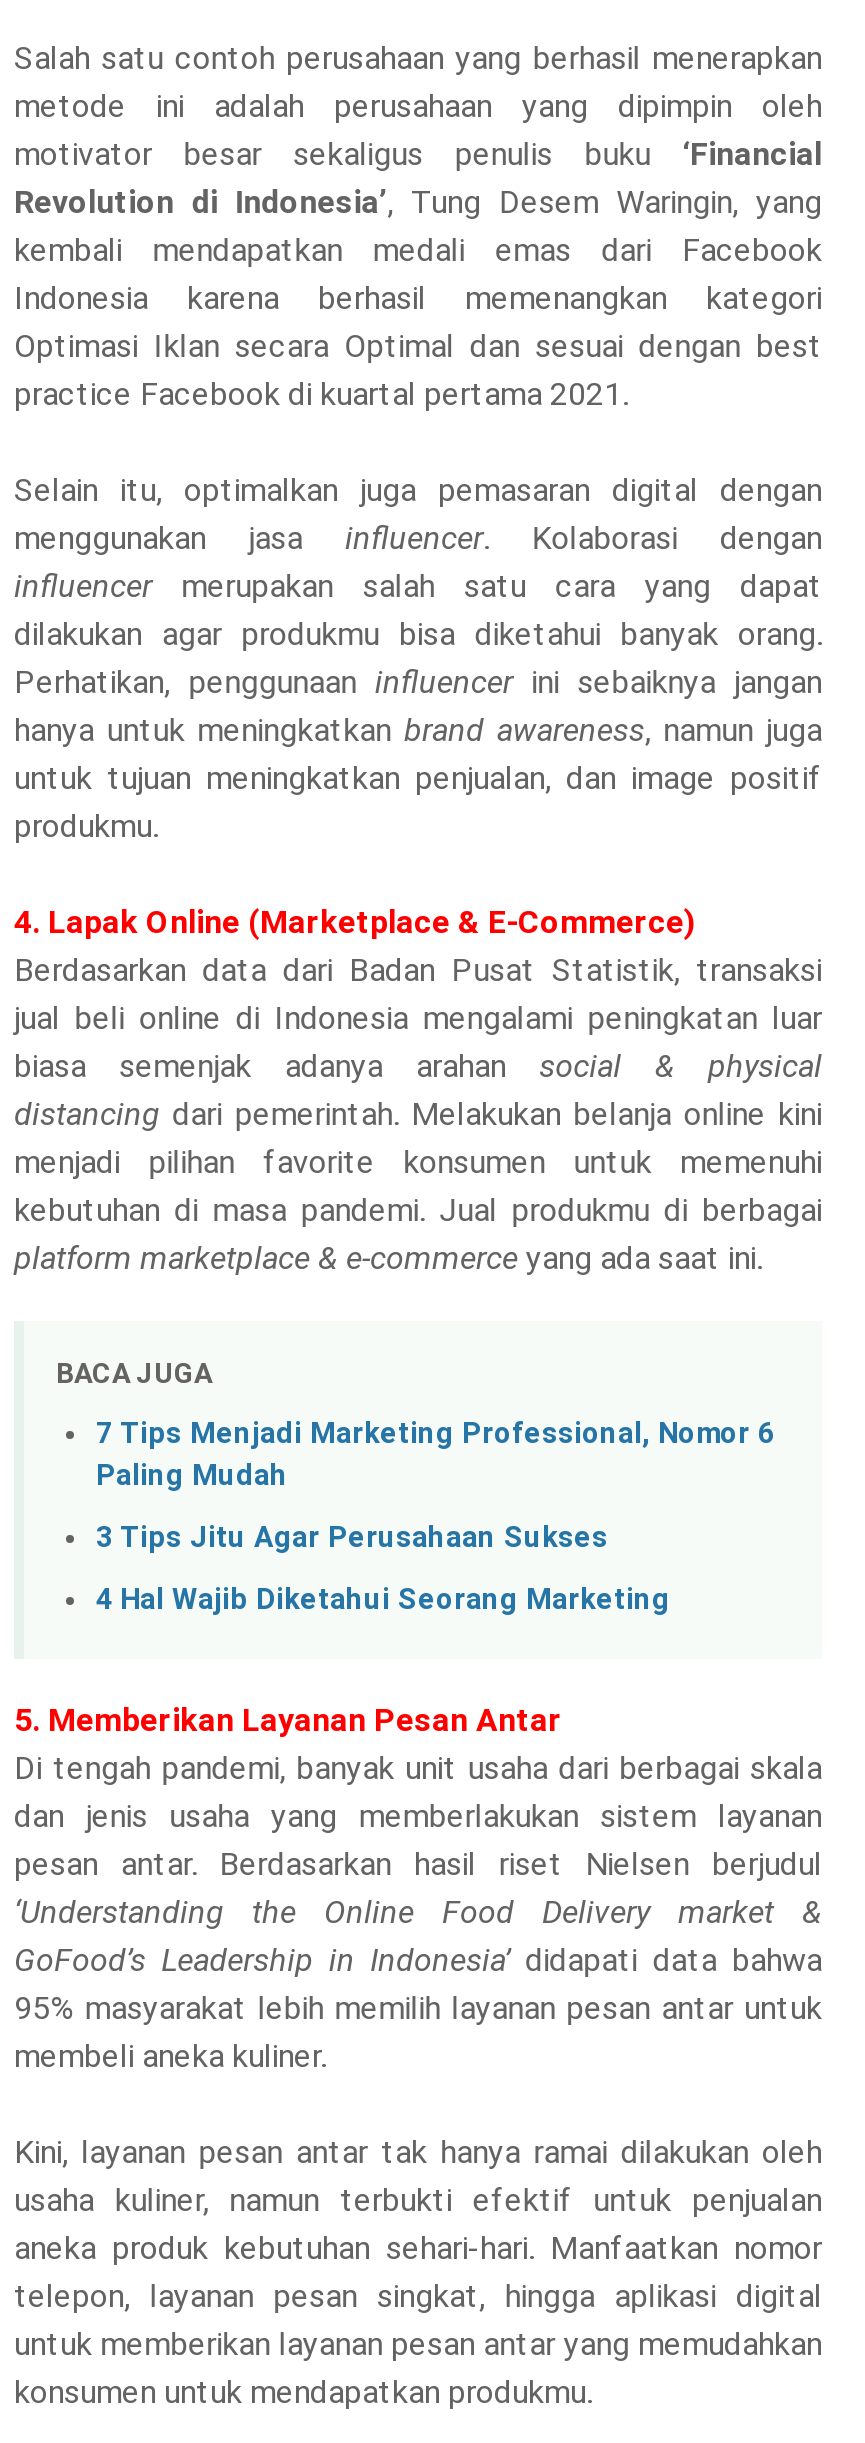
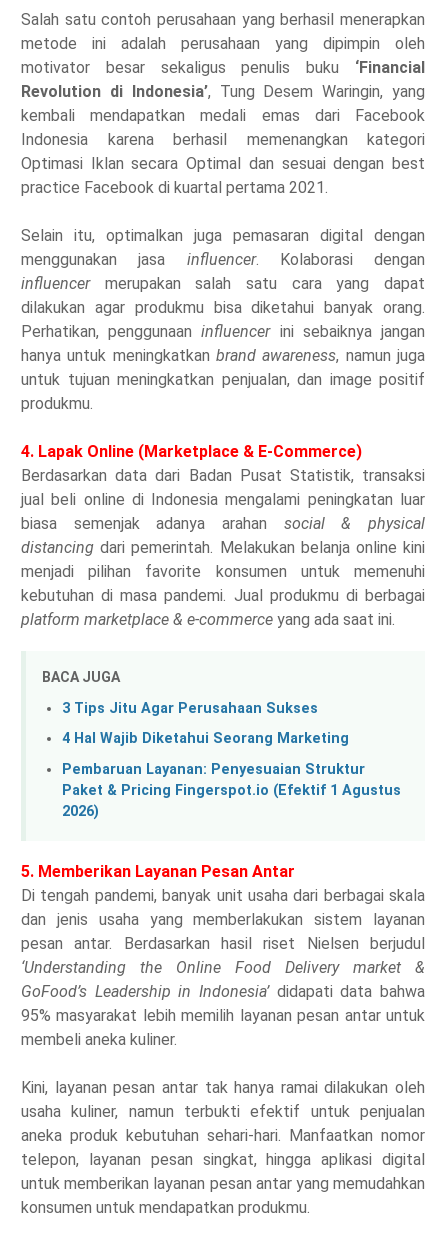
- 7 Tips Menjadi Marketing Professional, Nomor 6
- Paling Mudah

moved up: 3 Tips Jitu Agar Perusahaan Sukses | 4 Hal Wajib Diketahui Seorang Marketing

+ Pembaruan Layanan: Penyesuaian Struktur
+ Paket & Pricing Fingerspot.io (Efektif 1 Agustus
+ 2026)
